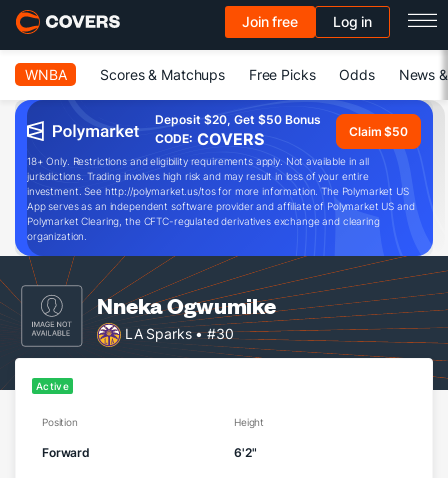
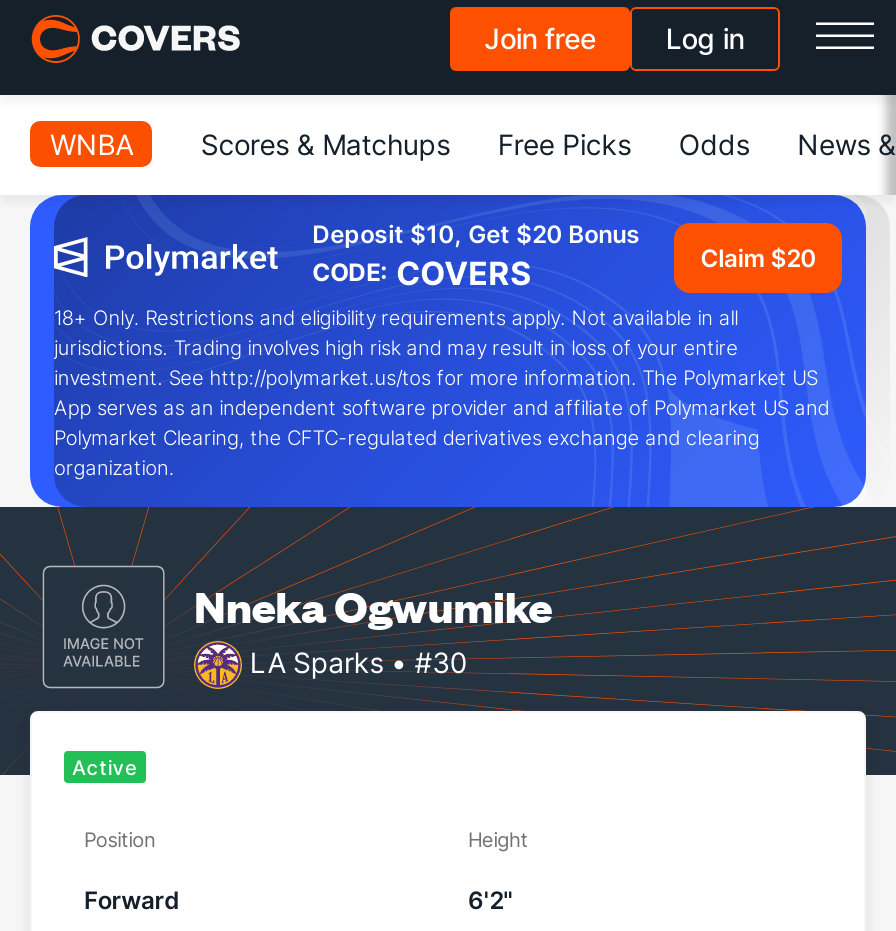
- Deposit $20, Get $50 Bonus
+ Deposit $10, Get $20 Bonus

- Claim $50
+ Claim $20
